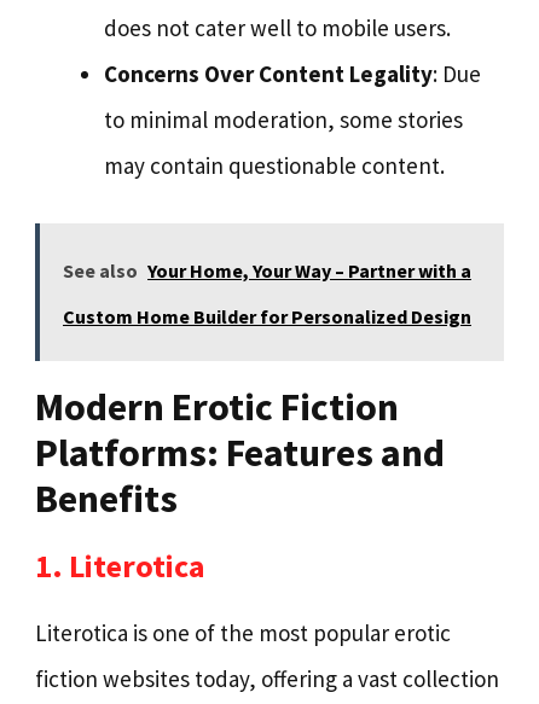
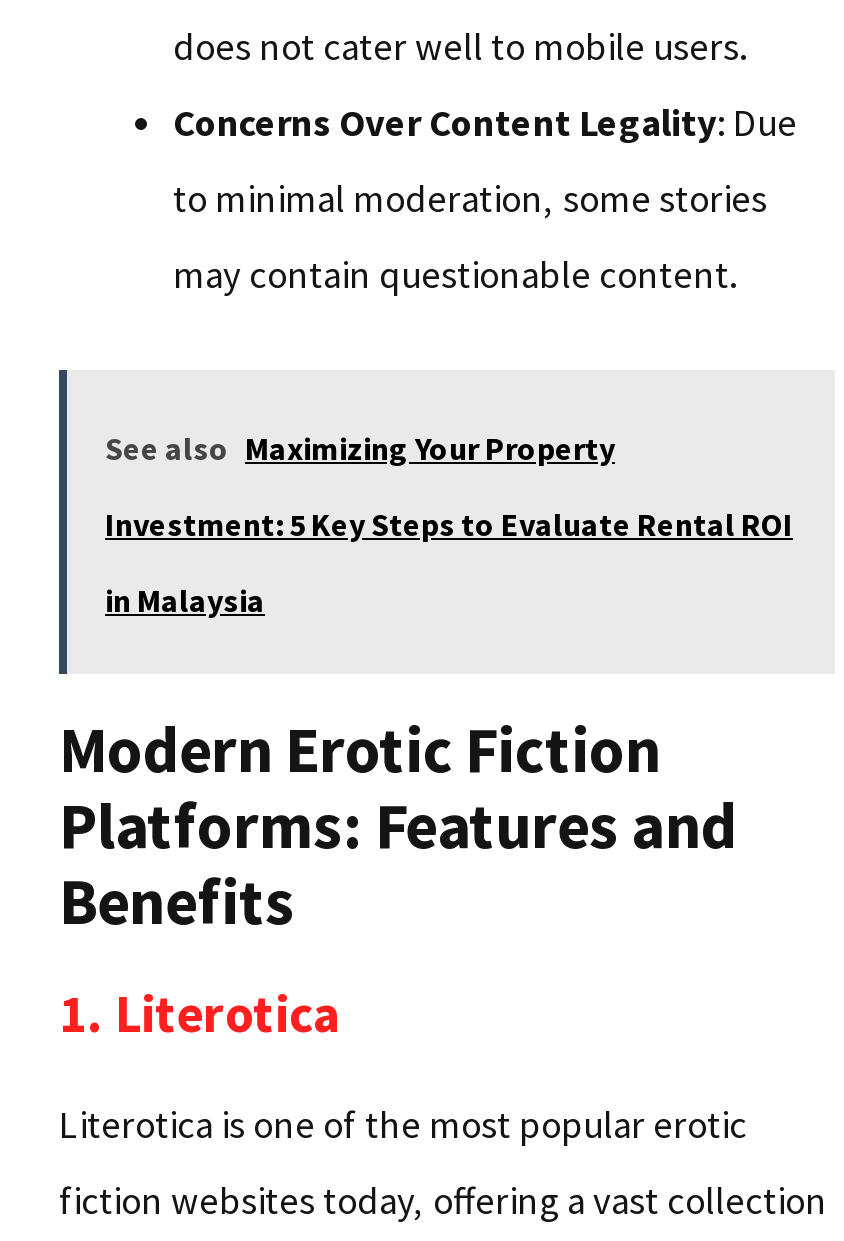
- See also Your Home, Your Way – Partner with a
- Custom Home Builder for Personalized Design
+ See also Maximizing Your Property
+ Investment: 5 Key Steps to Evaluate Rental ROI
+ in Malaysia
